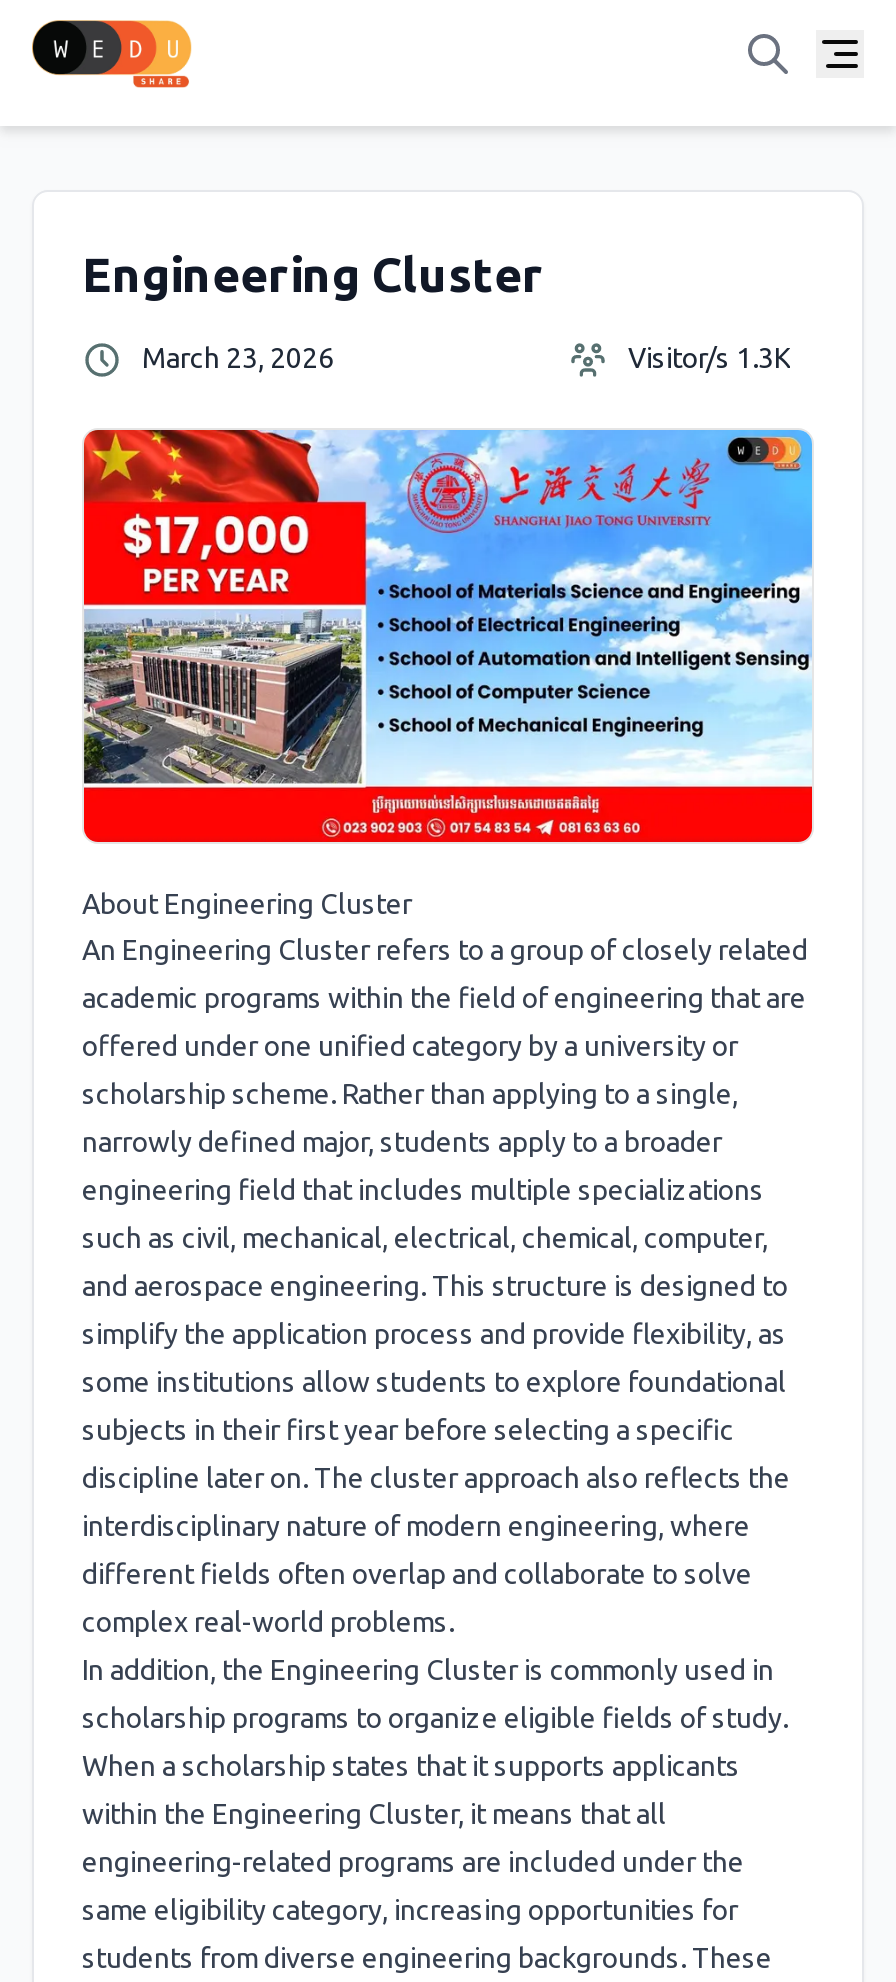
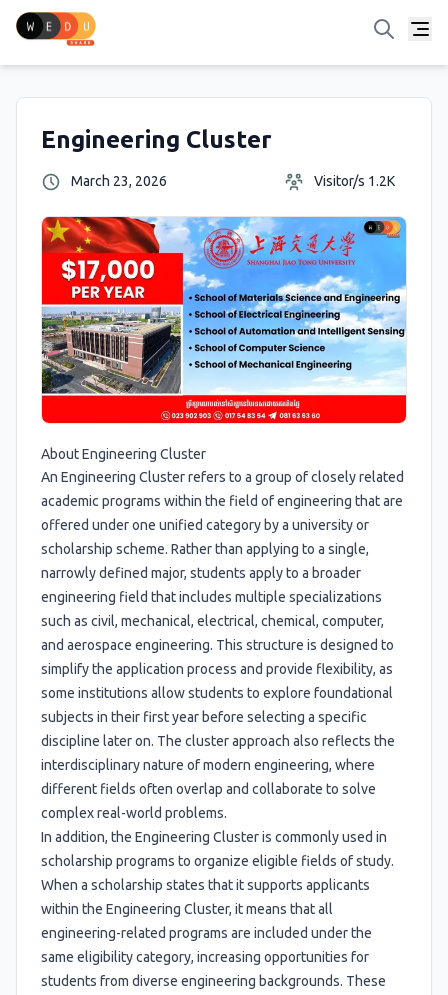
- Visitor/s 1.3K
+ Visitor/s 1.2K
